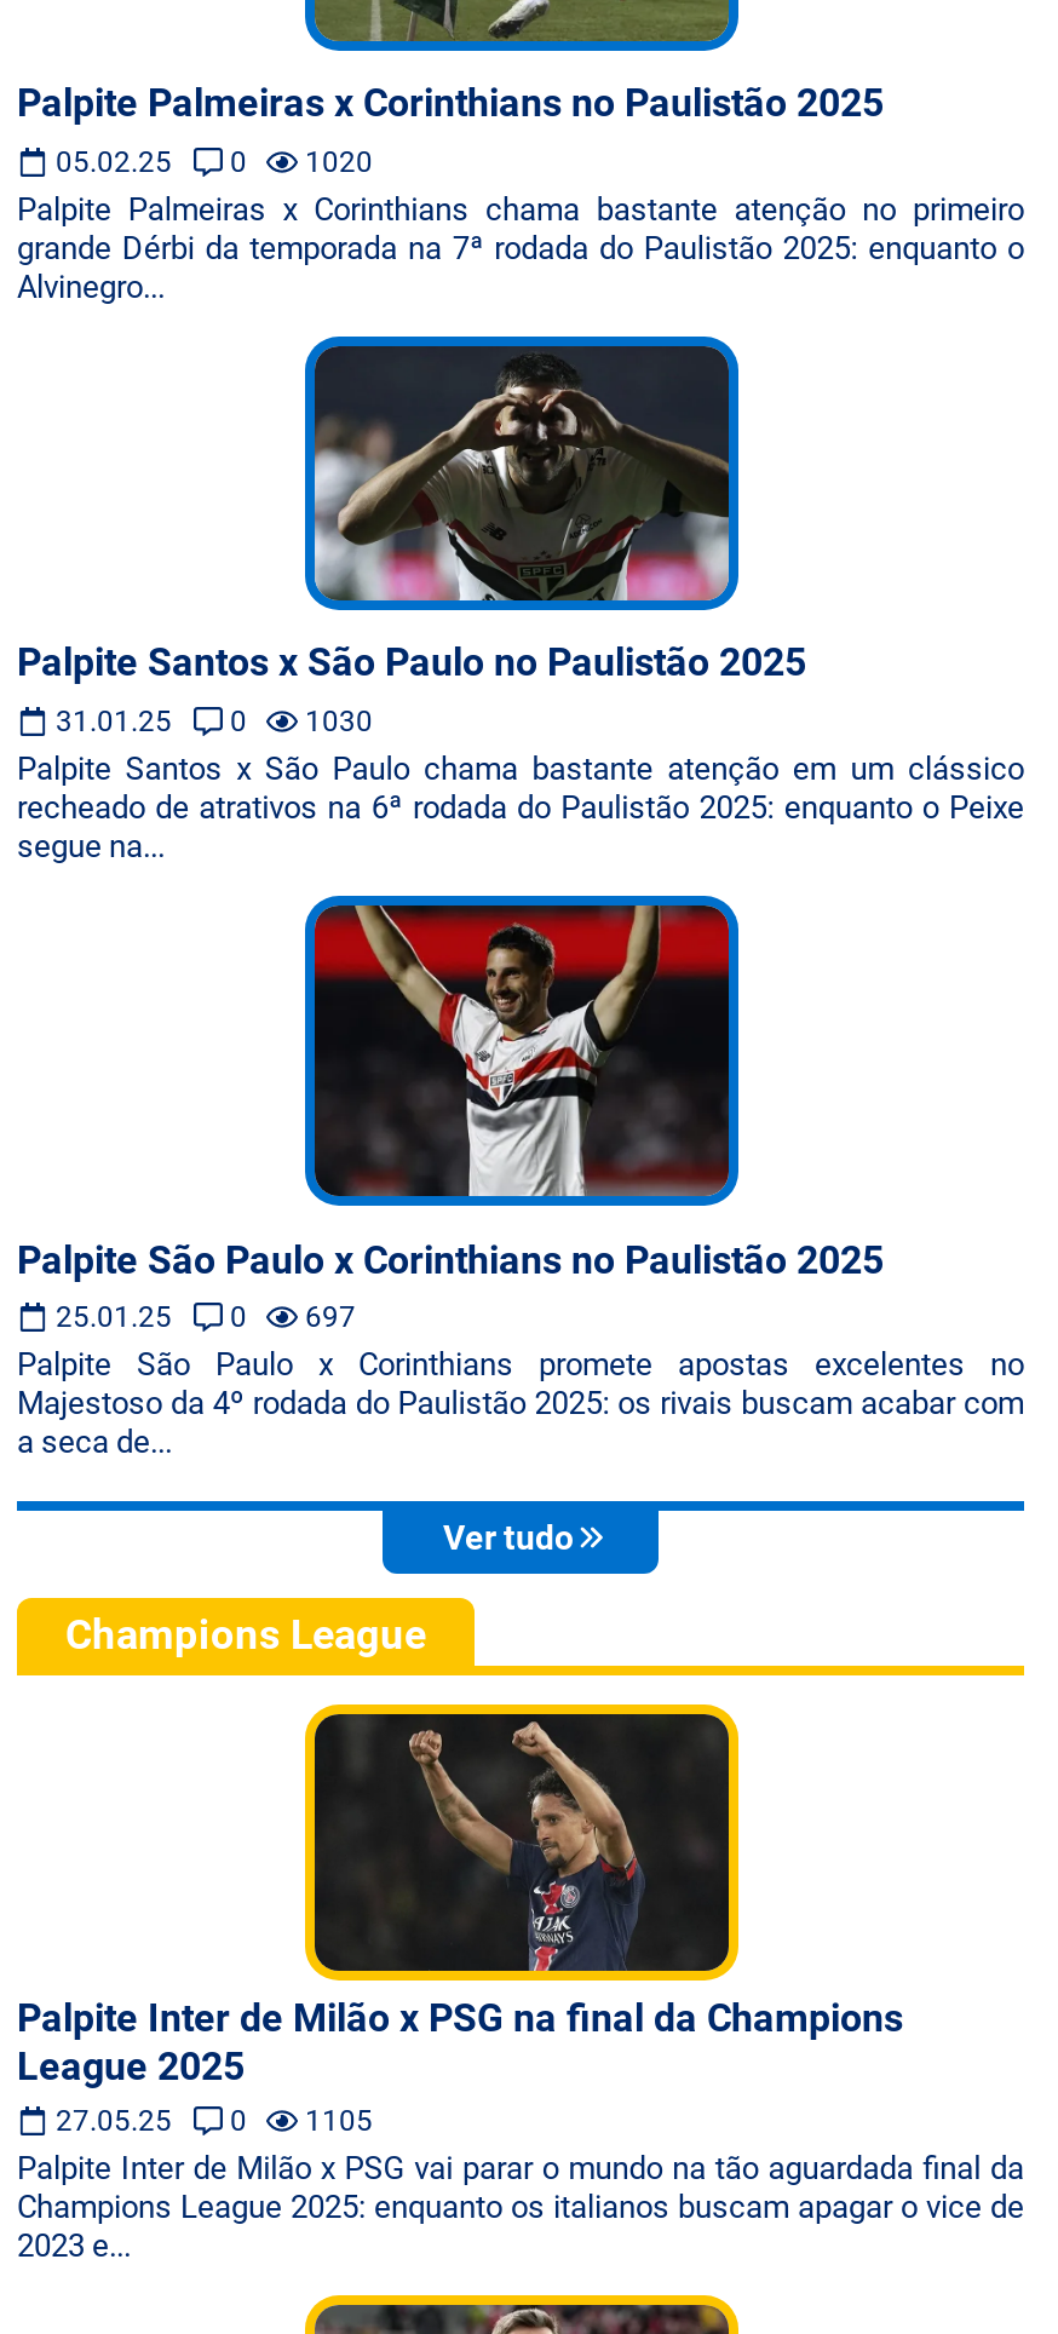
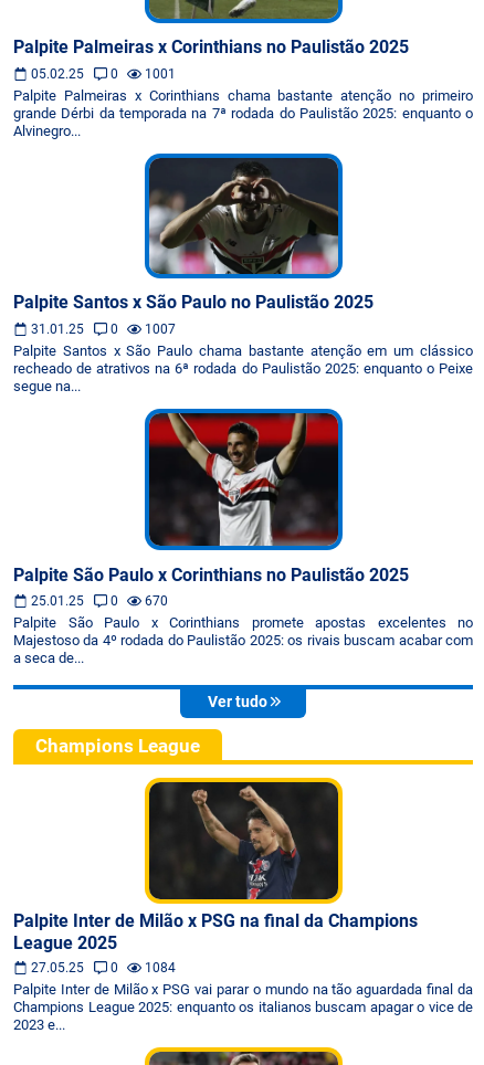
- 05.02.25 0 1020
+ 05.02.25 0 1001

- 31.01.25 0 1030
+ 31.01.25 0 1007

- 25.01.25 0 697
+ 25.01.25 0 670

- 27.05.25 0 1105
+ 27.05.25 0 1084
